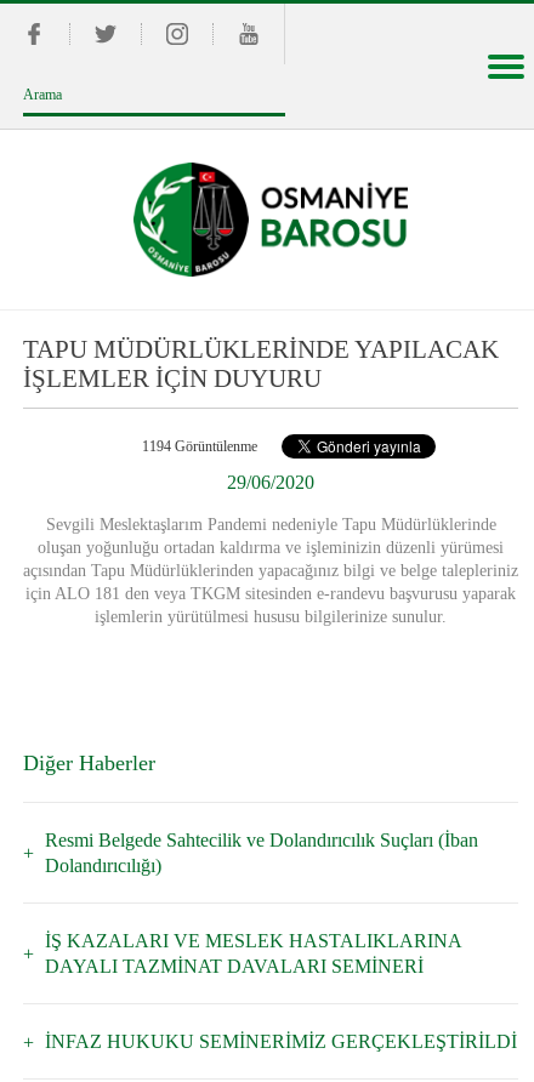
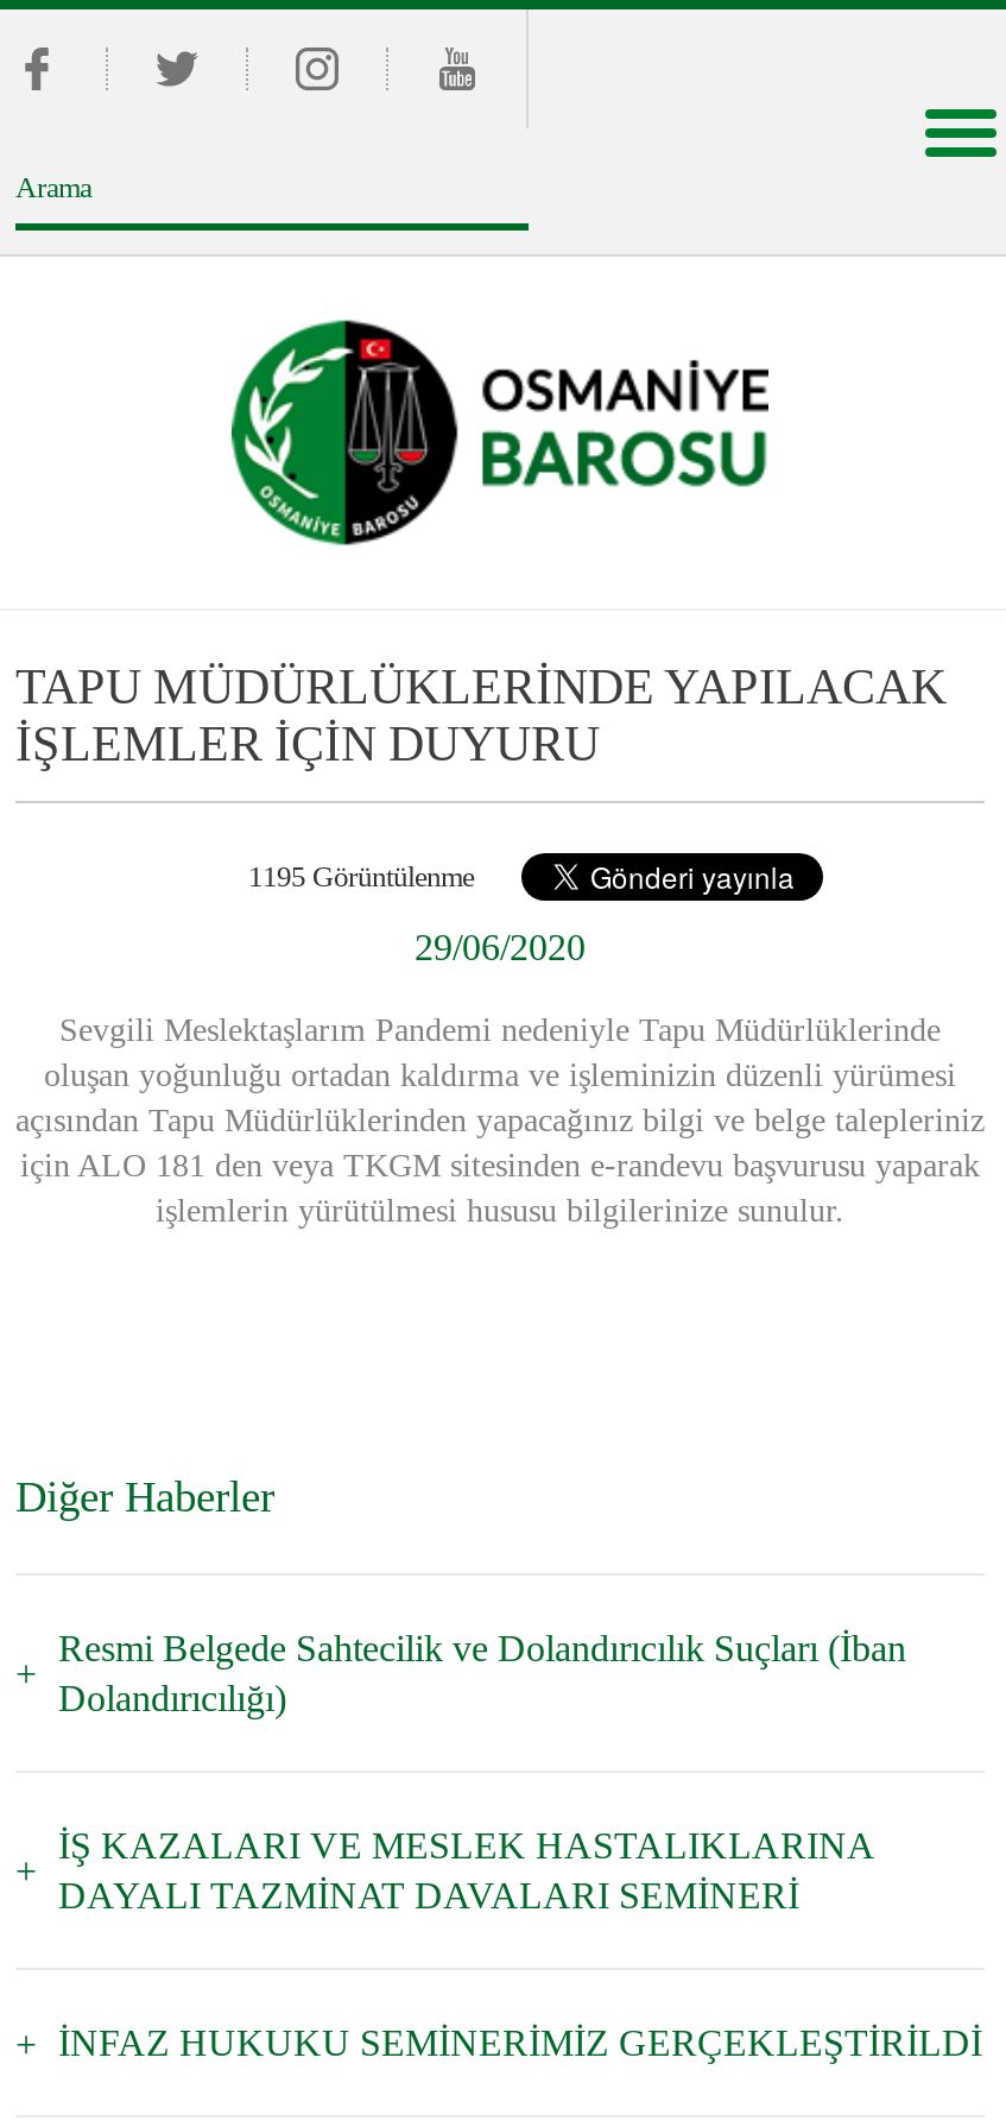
- 1194 Görüntülenme
+ 1195 Görüntülenme
